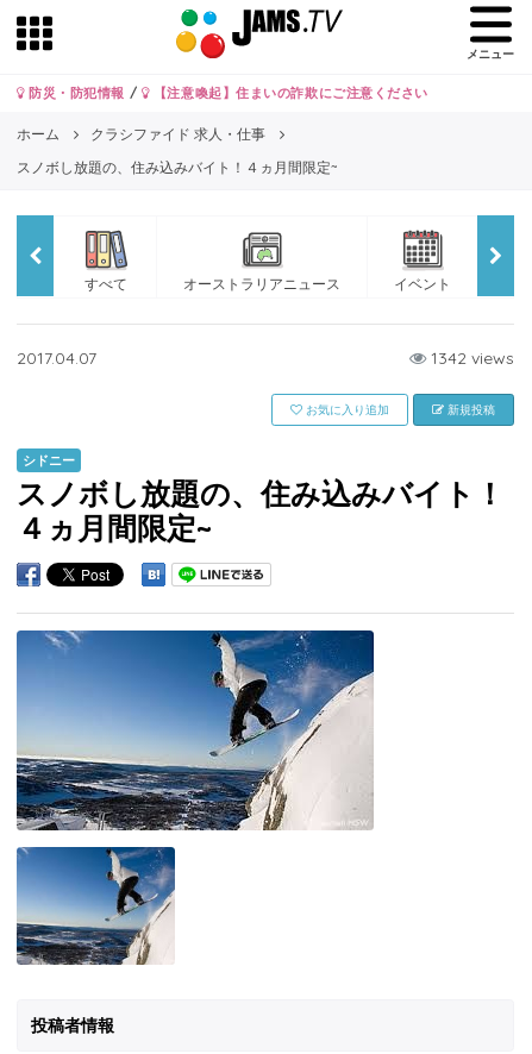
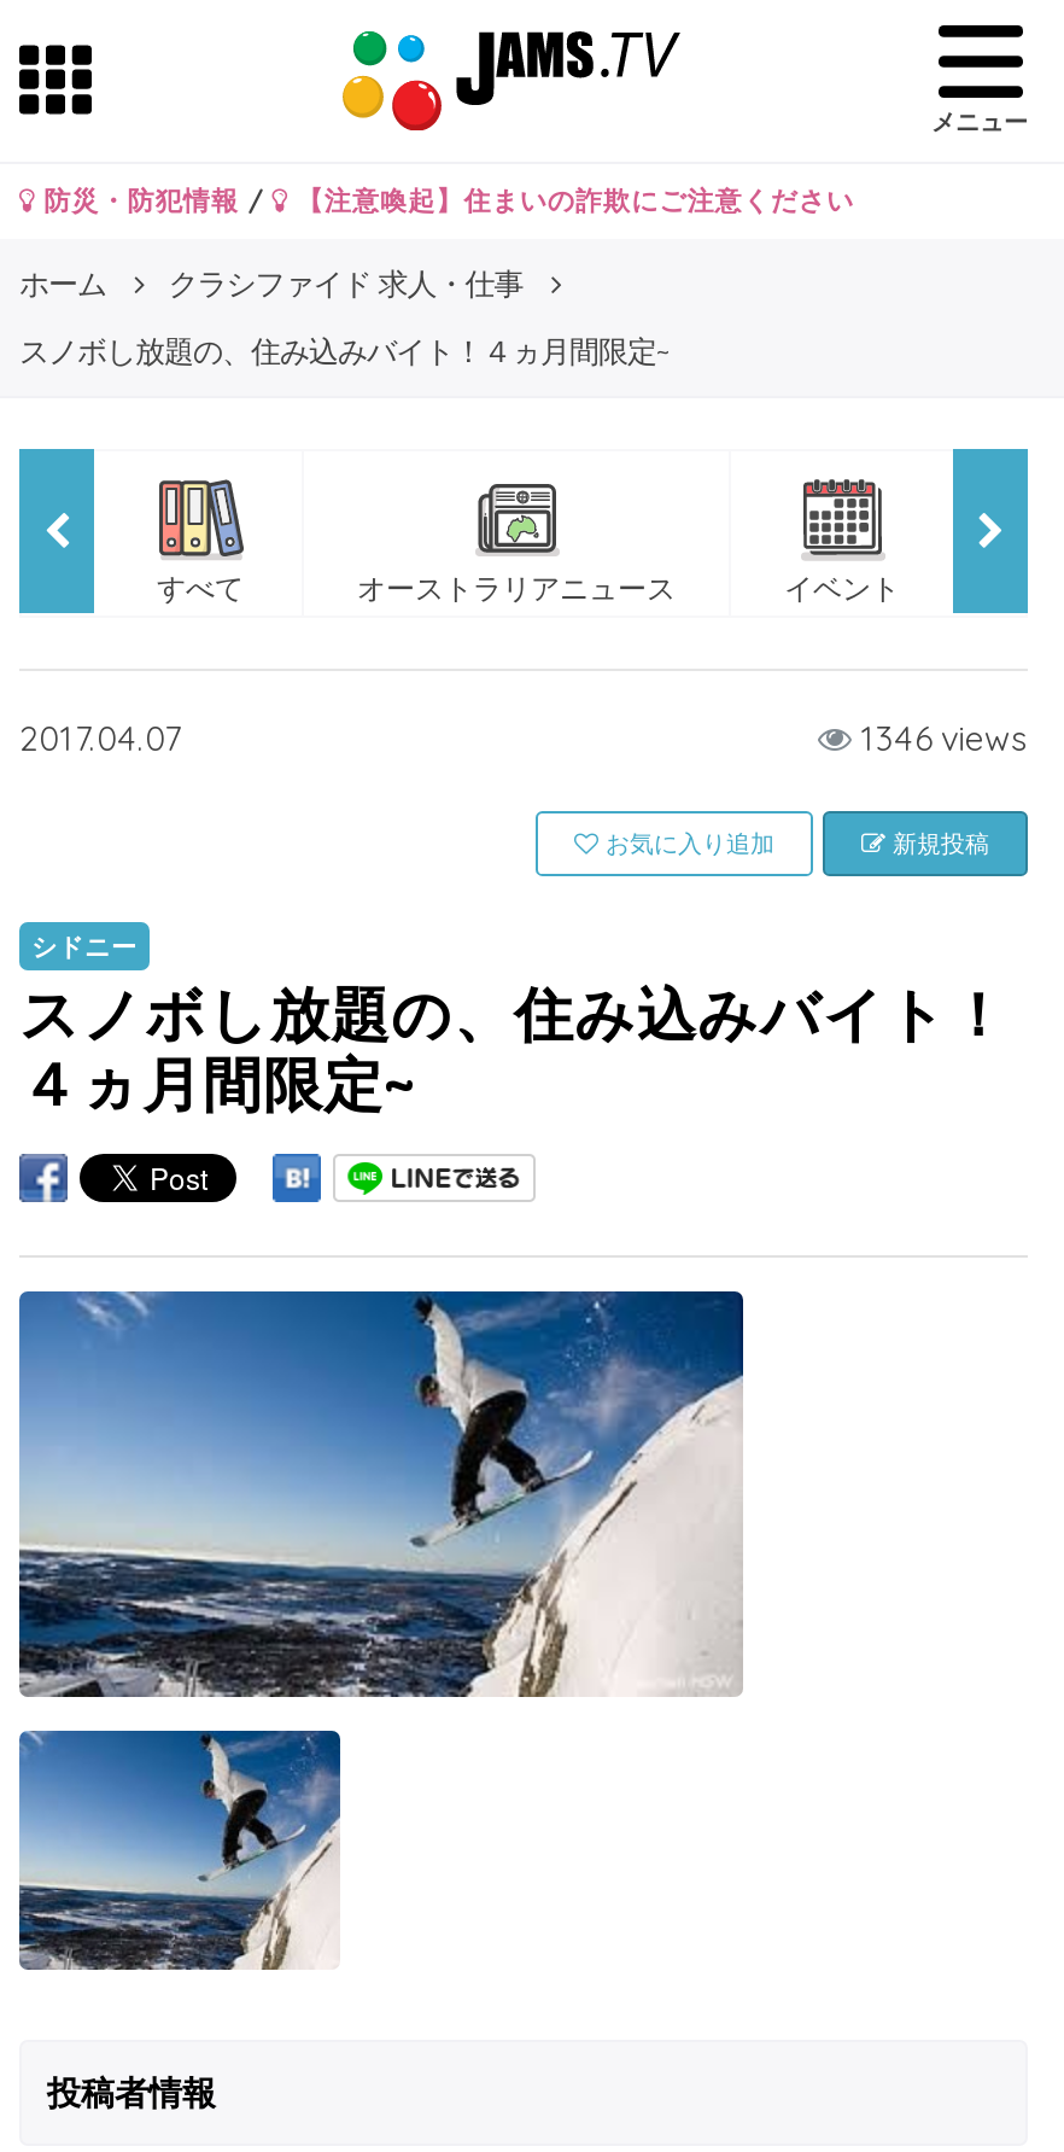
- 1342 views
+ 1346 views
